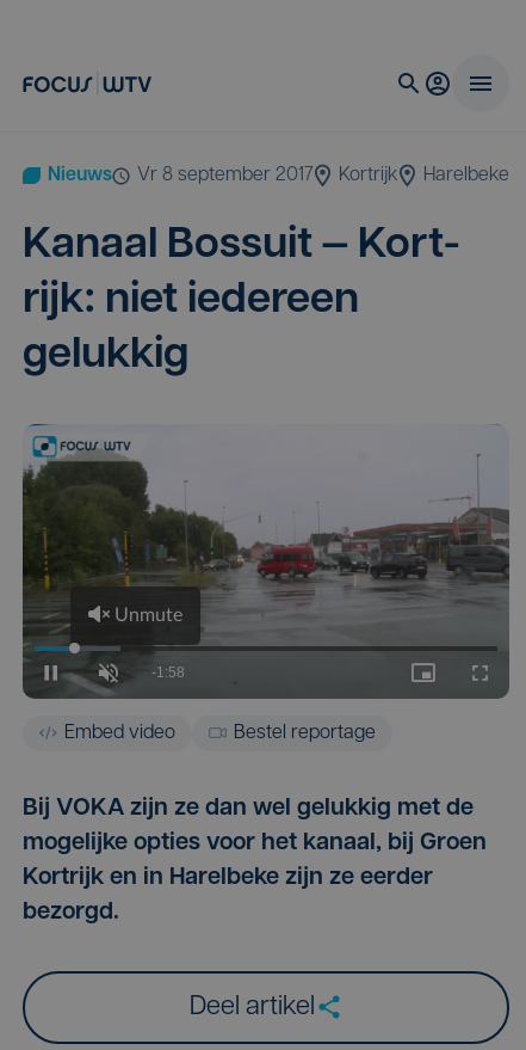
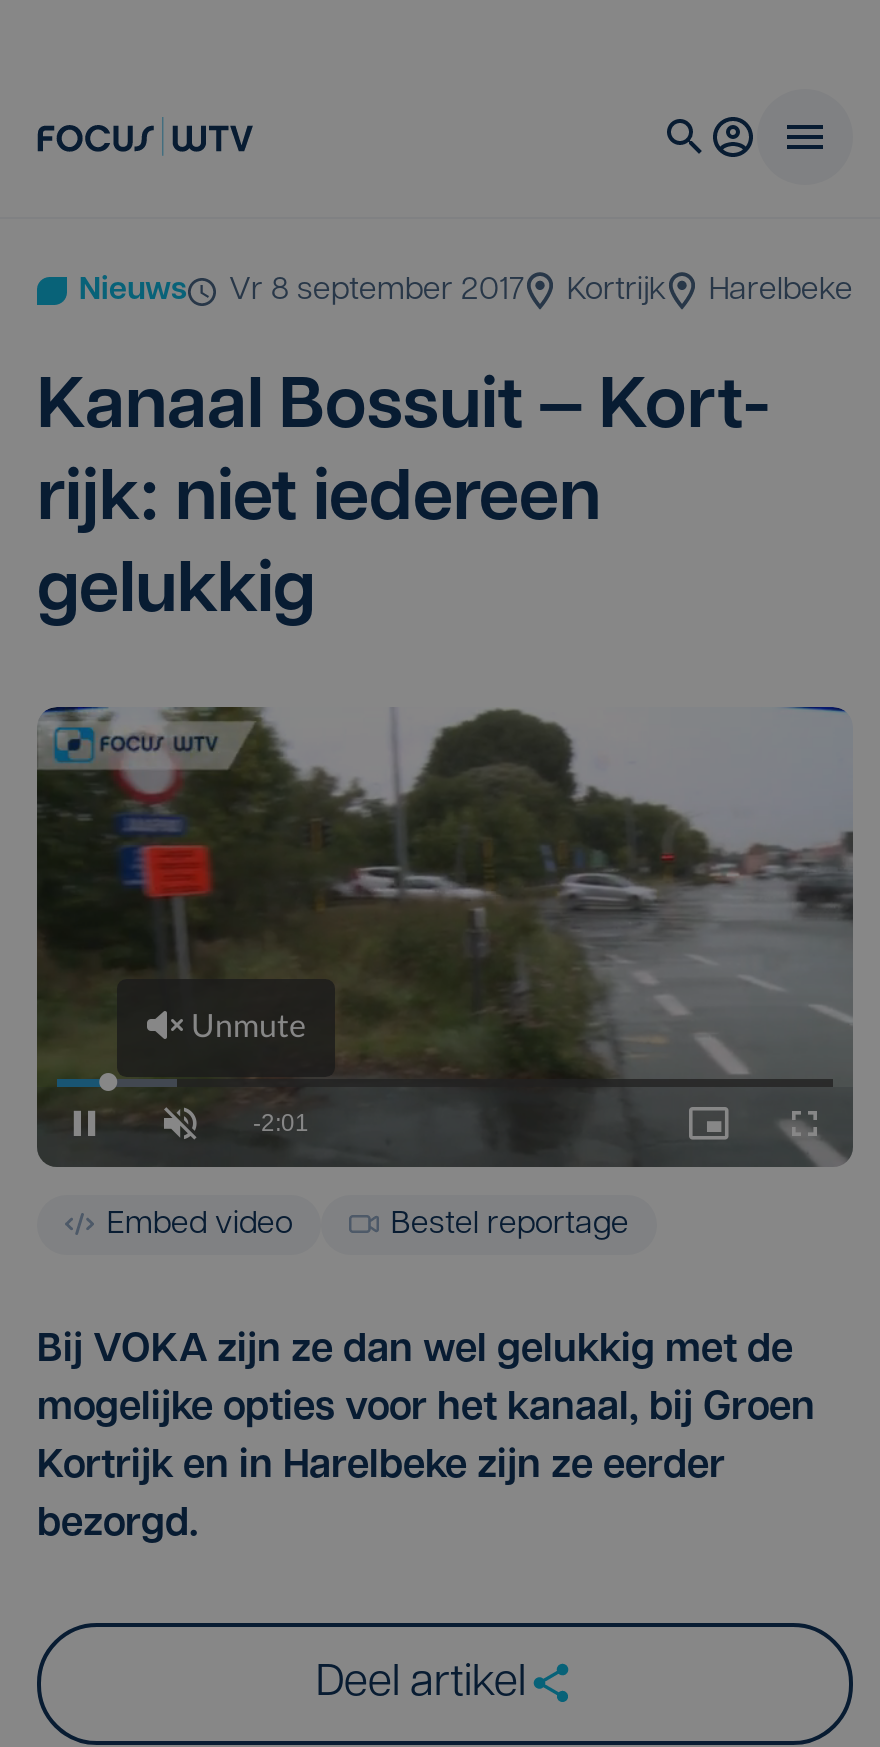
- [image]
+ [image]
